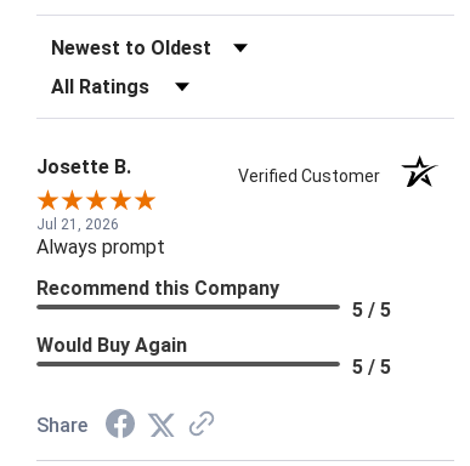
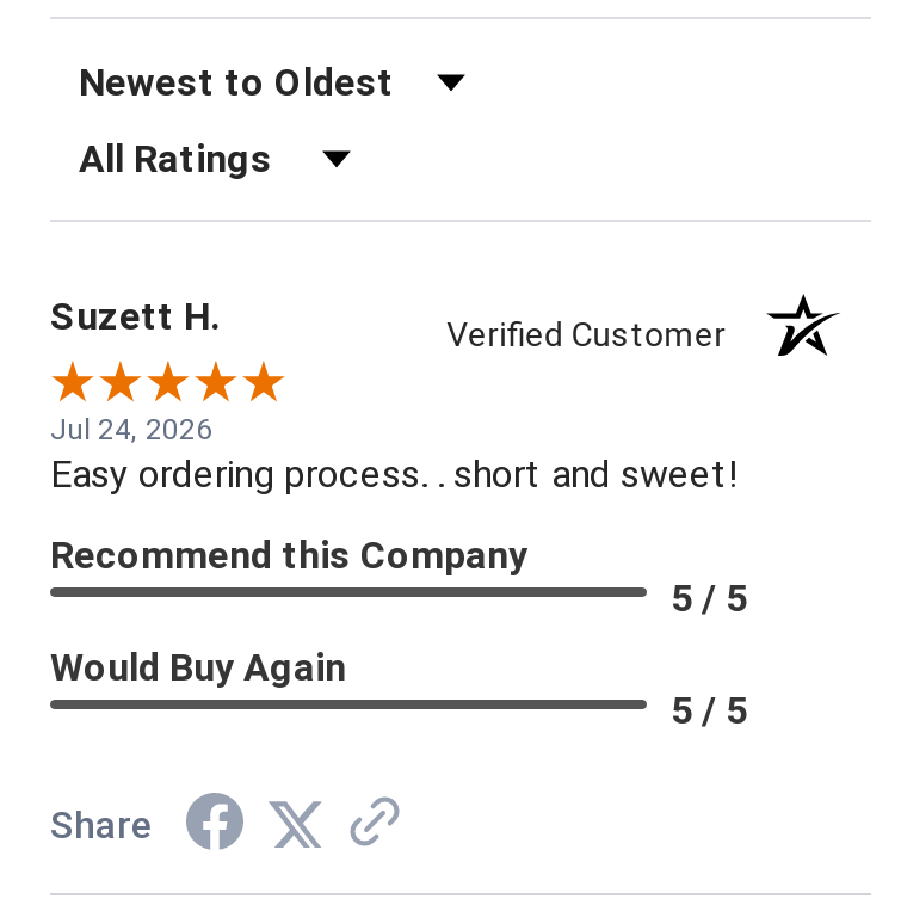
- Josette B.
+ Suzett H.

- Jul 21, 2026
- Always prompt
+ Jul 24, 2026
+ Easy ordering process. . short and sweet!
